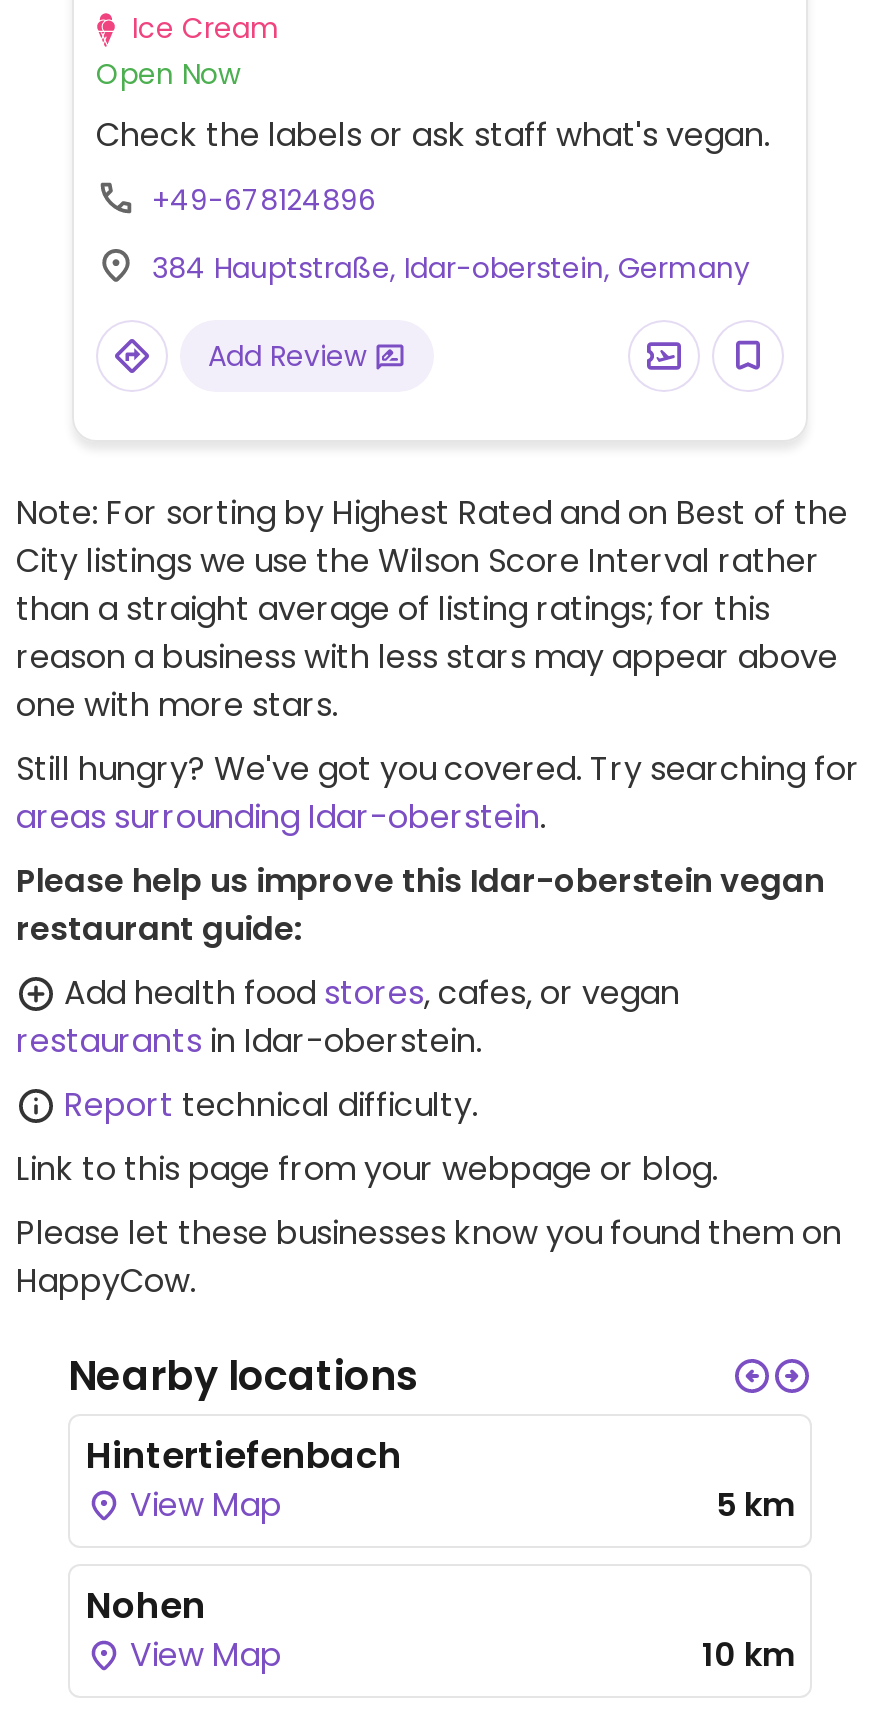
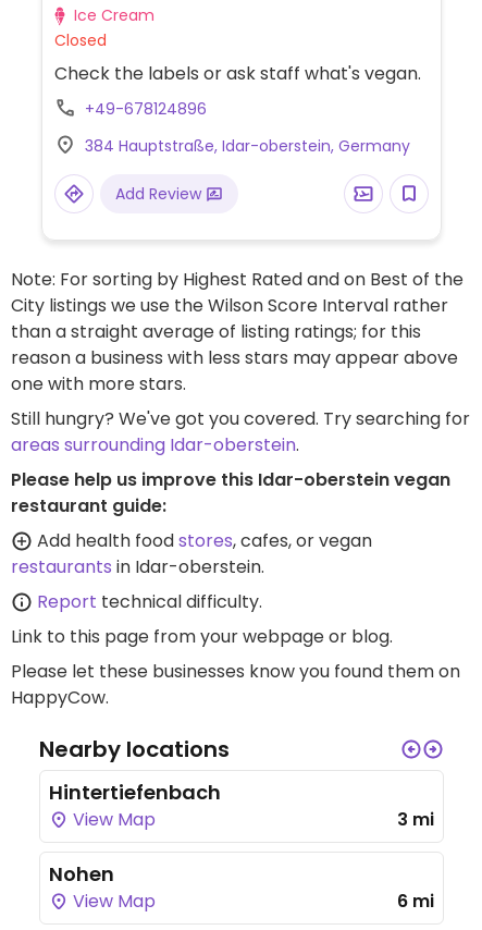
- Open Now
+ Closed

- 5 km
+ 3 mi

- 10 km
+ 6 mi
